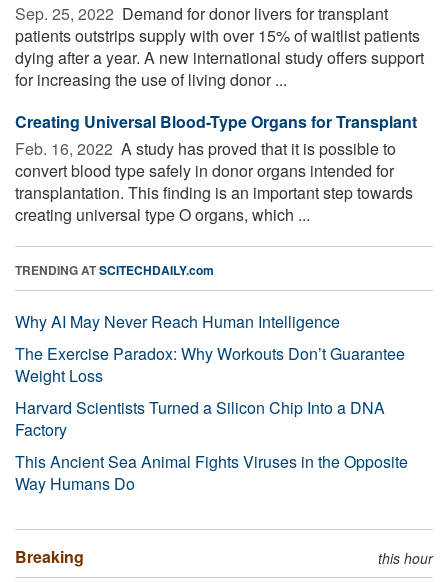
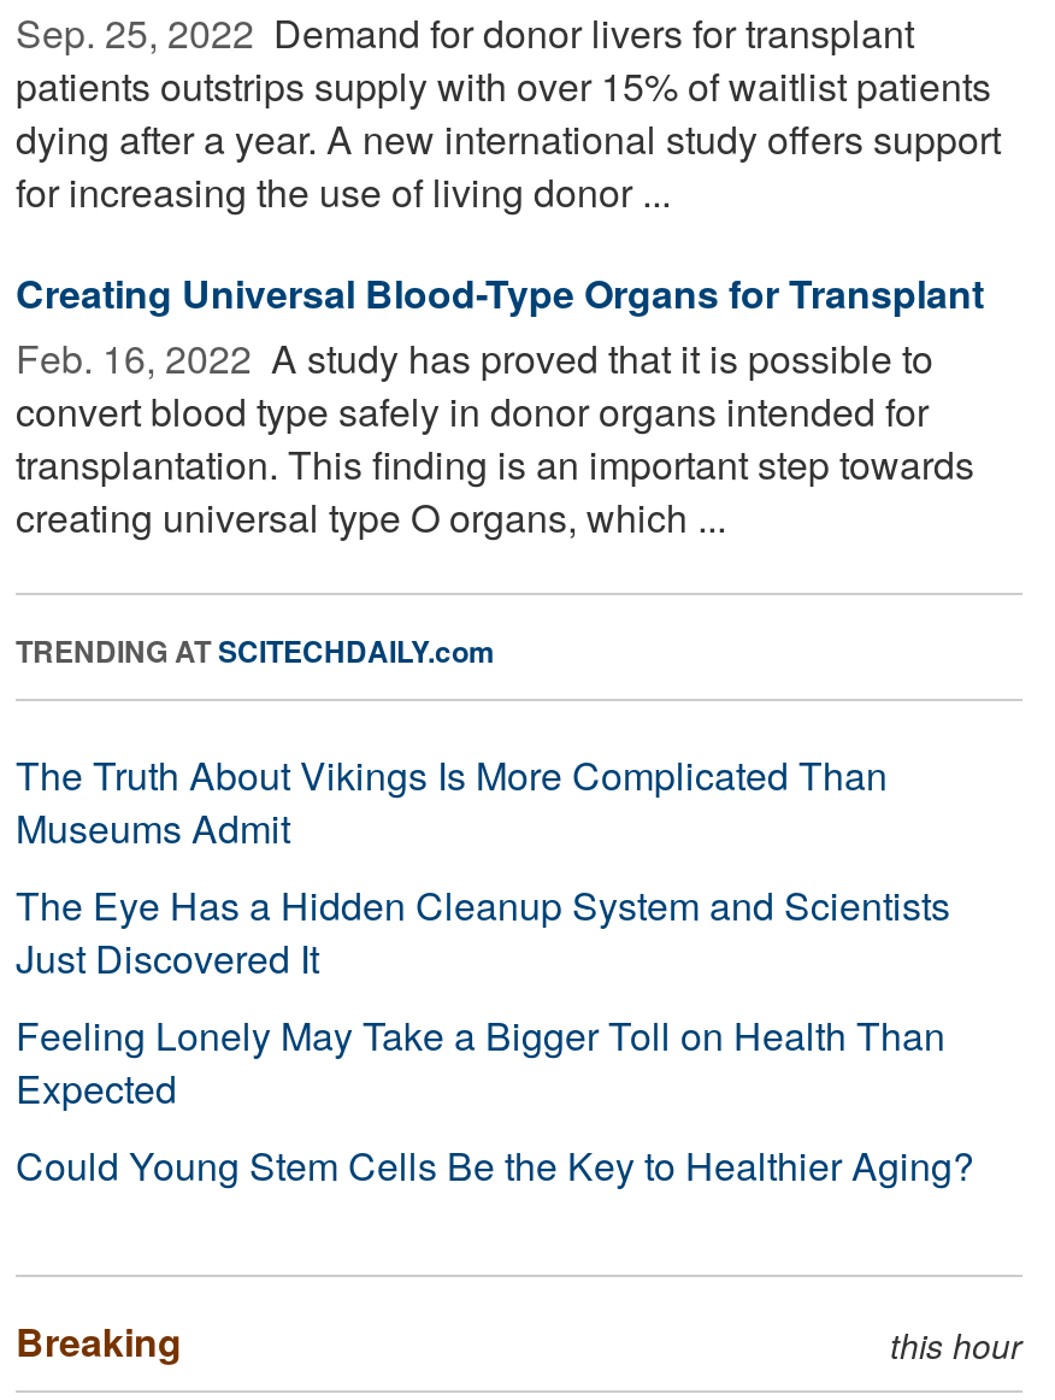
- Why AI May Never Reach Human Intelligence
- The Exercise Paradox: Why Workouts Don’t Guarantee
- Weight Loss
- Harvard Scientists Turned a Silicon Chip Into a DNA
- Factory
- This Ancient Sea Animal Fights Viruses in the Opposite
- Way Humans Do
+ The Truth About Vikings Is More Complicated Than
+ Museums Admit
+ The Eye Has a Hidden Cleanup System and Scientists
+ Just Discovered It
+ Feeling Lonely May Take a Bigger Toll on Health Than
+ Expected
+ Could Young Stem Cells Be the Key to Healthier Aging?
